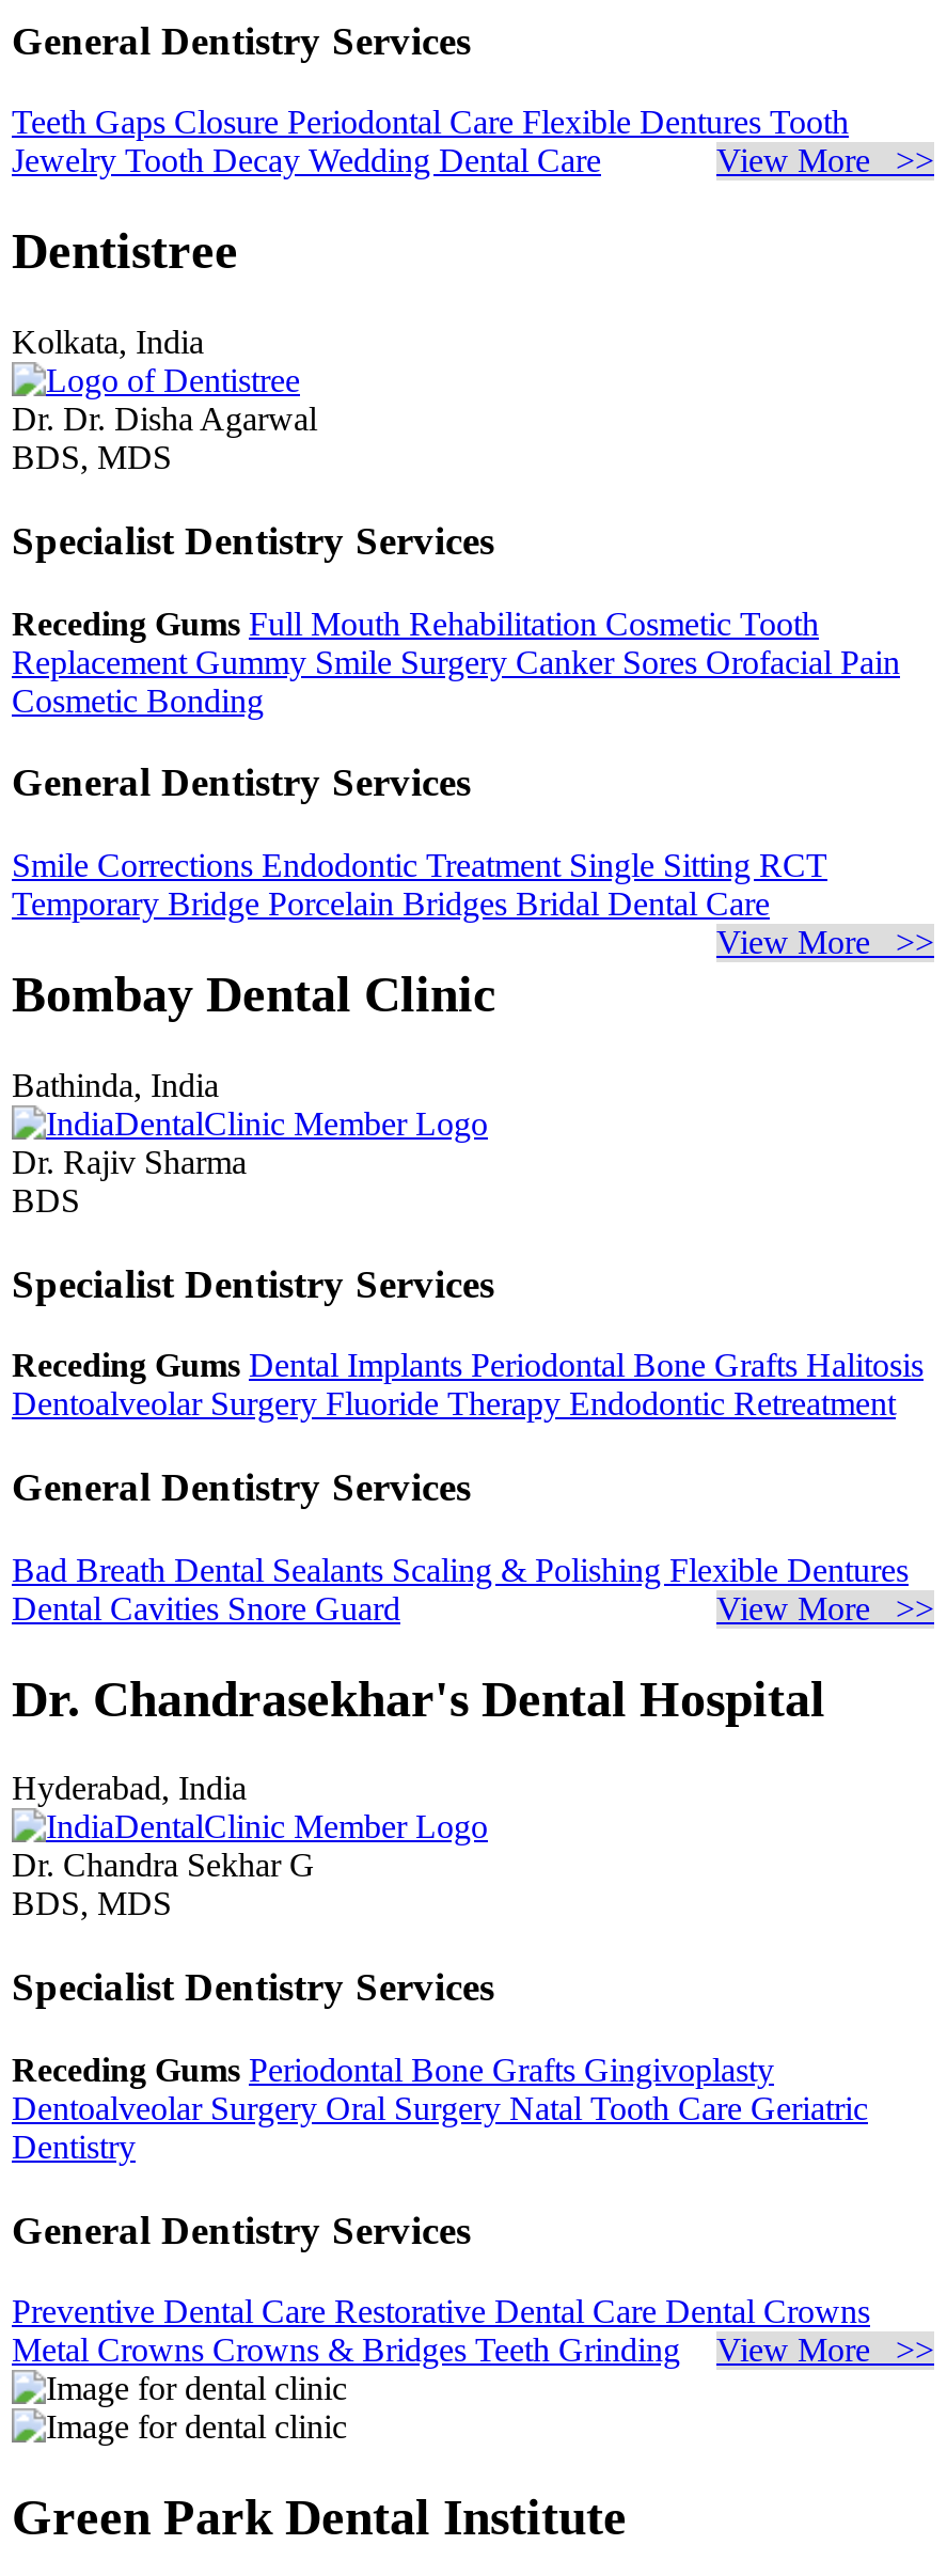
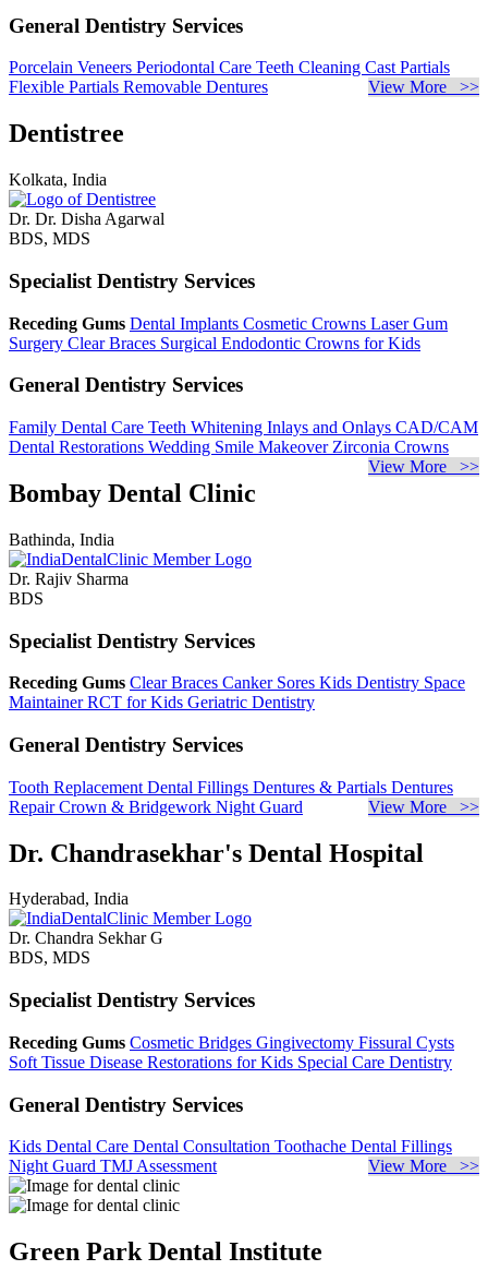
- Teeth Gaps Closure Periodontal Care Flexible Dentures Tooth
- Jewelry Tooth Decay Wedding Dental Care
+ Porcelain Veneers Periodontal Care Teeth Cleaning Cast Partials
+ Flexible Partials Removable Dentures

- Receding Gums Full Mouth Rehabilitation Cosmetic Tooth
- Replacement Gummy Smile Surgery Canker Sores Orofacial Pain
- Cosmetic Bonding
+ Receding Gums Dental Implants Cosmetic Crowns Laser Gum
+ Surgery Clear Braces Surgical Endodontic Crowns for Kids

- Smile Corrections Endodontic Treatment Single Sitting RCT
- Temporary Bridge Porcelain Bridges Bridal Dental Care
+ Family Dental Care Teeth Whitening Inlays and Onlays CAD/CAM
+ Dental Restorations Wedding Smile Makeover Zirconia Crowns

- Receding Gums Dental Implants Periodontal Bone Grafts Halitosis
- Dentoalveolar Surgery Fluoride Therapy Endodontic Retreatment
+ Receding Gums Clear Braces Canker Sores Kids Dentistry Space
+ Maintainer RCT for Kids Geriatric Dentistry

- Bad Breath Dental Sealants Scaling & Polishing Flexible Dentures
- Dental Cavities Snore Guard
+ Tooth Replacement Dental Fillings Dentures & Partials Dentures
+ Repair Crown & Bridgework Night Guard

- Receding Gums Periodontal Bone Grafts Gingivoplasty
- Dentoalveolar Surgery Oral Surgery Natal Tooth Care Geriatric
- Dentistry
+ Receding Gums Cosmetic Bridges Gingivectomy Fissural Cysts
+ Soft Tissue Disease Restorations for Kids Special Care Dentistry

- Preventive Dental Care Restorative Dental Care Dental Crowns
- Metal Crowns Crowns & Bridges Teeth Grinding
+ Kids Dental Care Dental Consultation Toothache Dental Fillings
+ Night Guard TMJ Assessment
